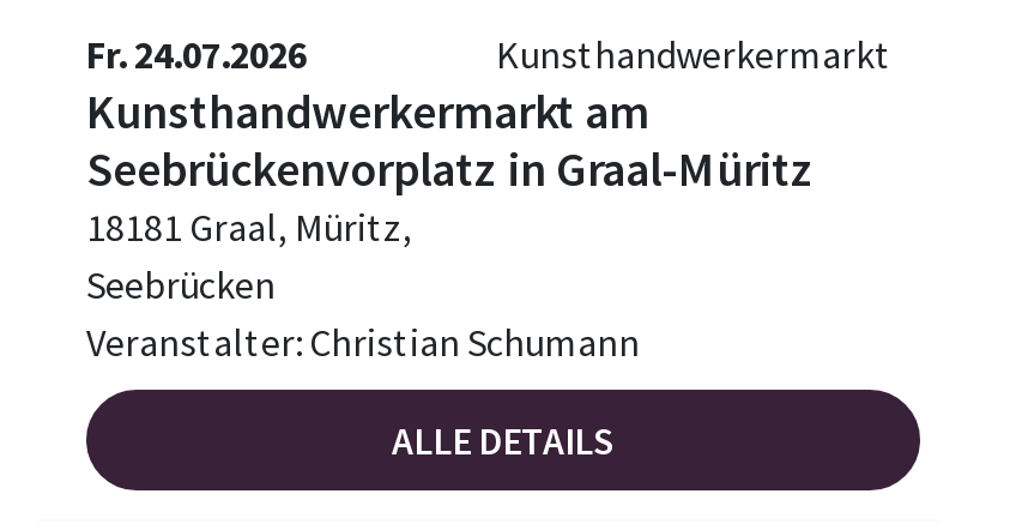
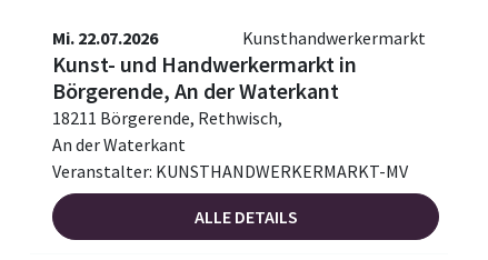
- Fr. 24.07.2026
+ Mi. 22.07.2026

- Kunsthandwerkermarkt am
- Seebrückenvorplatz in Graal-Müritz
- 18181 Graal, Müritz,
- Seebrücken
- Veranstalter: Christian Schumann
+ Kunst- und Handwerkermarkt in
+ Börgerende, An der Waterkant
+ 18211 Börgerende, Rethwisch,
+ An der Waterkant
+ Veranstalter: KUNSTHANDWERKERMARKT-MV
